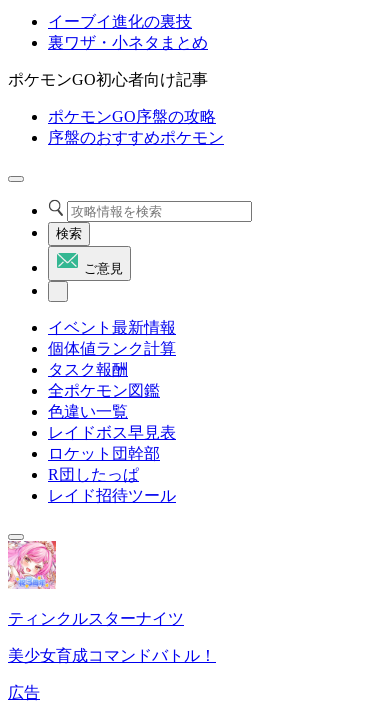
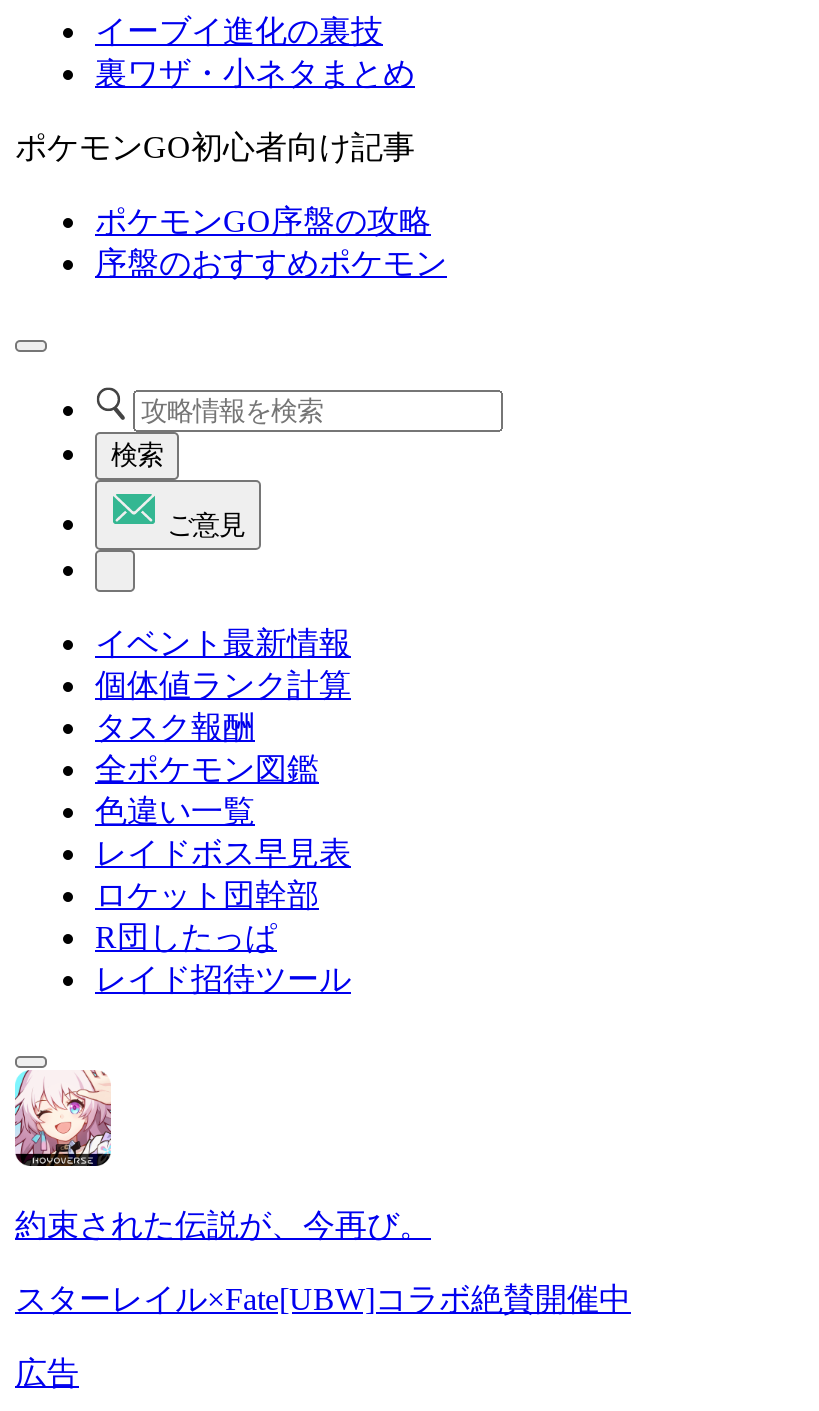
- [image]
- ティンクルスターナイツ
+ [image]
+ 約束された伝説が、今再び。

- 美少女育成コマンドバトル！
+ スターレイル×Fate[UBW]コラボ絶賛開催中
